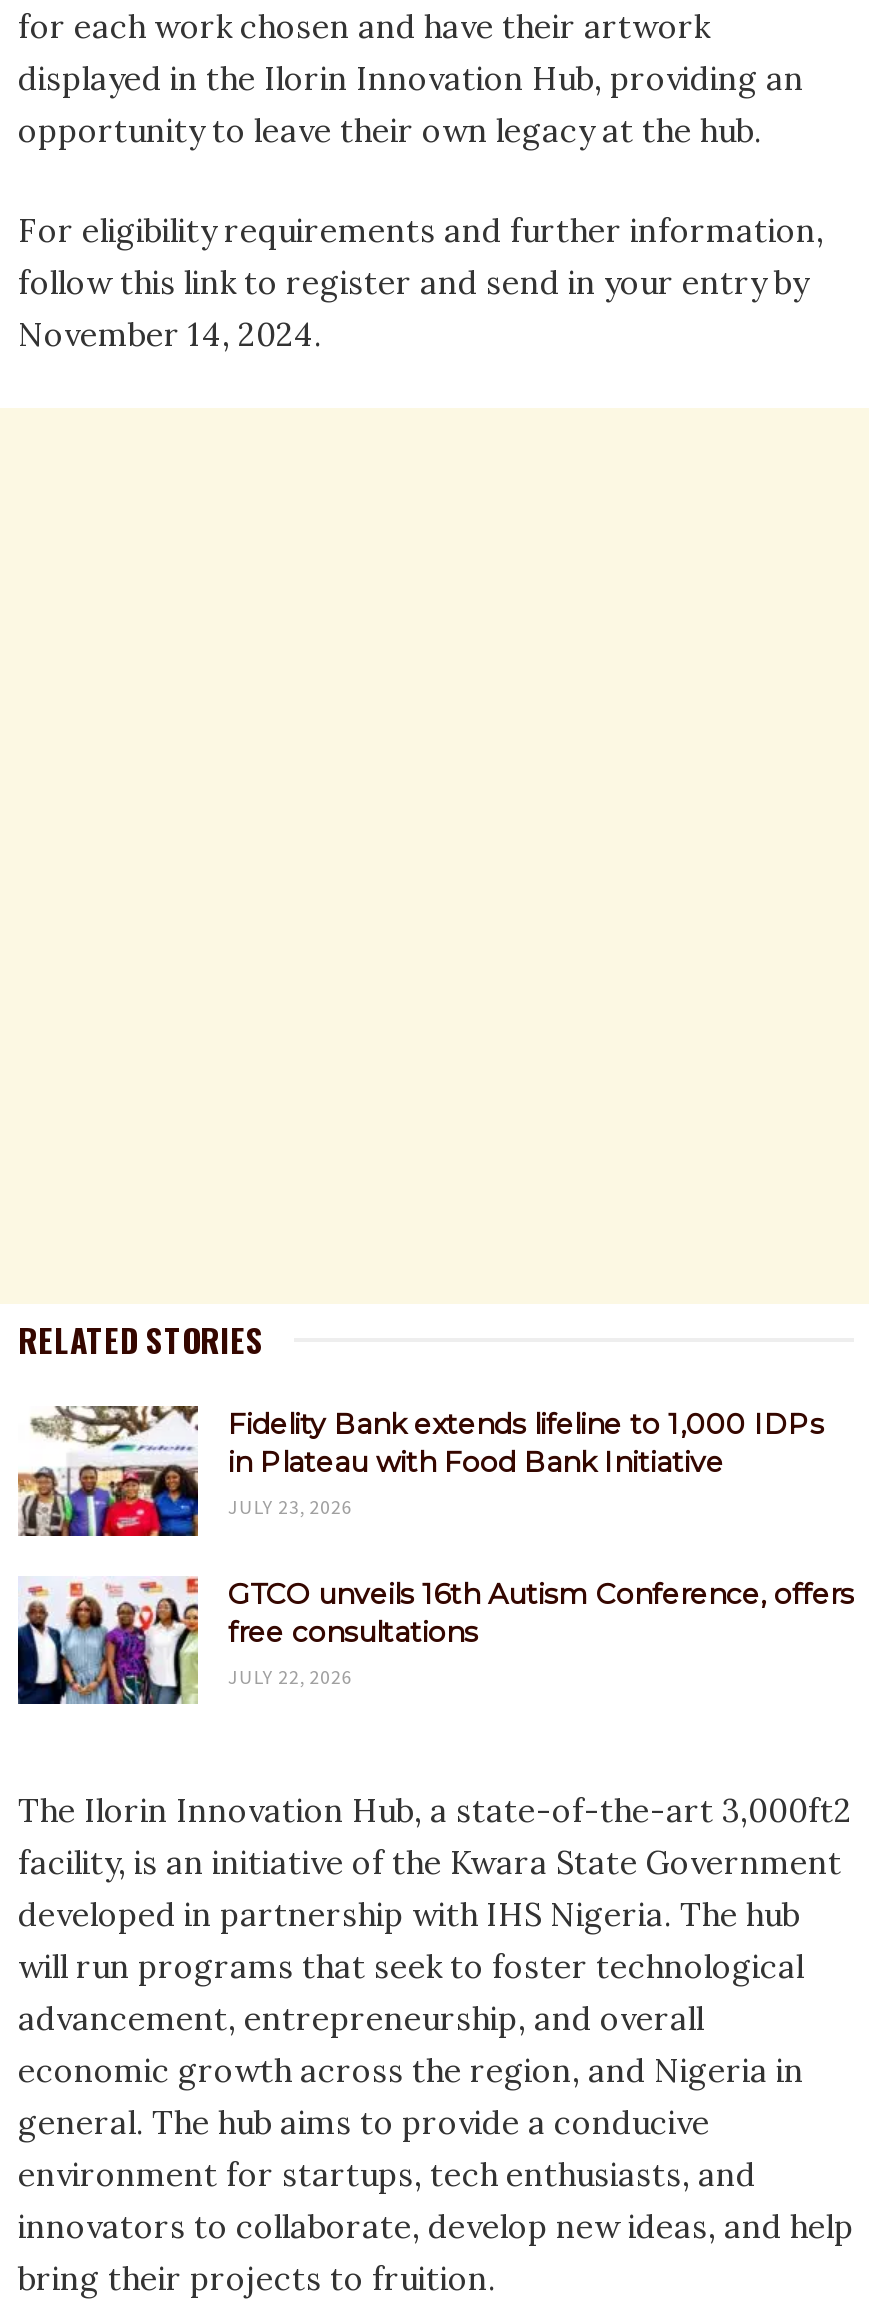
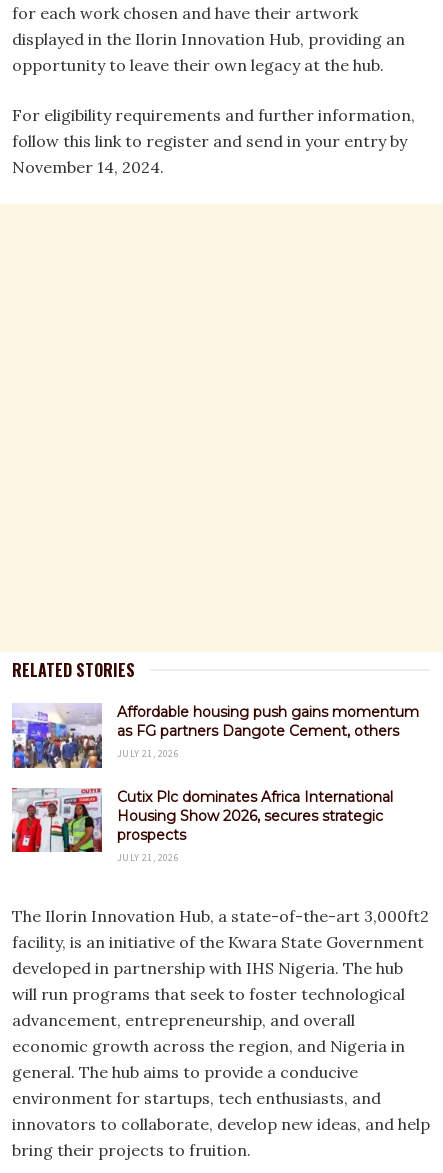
- [image]
- Fidelity Bank extends lifeline to 1,000 IDPs
- in Plateau with Food Bank Initiative
- JULY 23, 2026
+ [image]
+ Affordable housing push gains momentum
+ as FG partners Dangote Cement, others
+ JULY 21, 2026

- [image]
- GTCO unveils 16th Autism Conference, offers
- free consultations
- JULY 22, 2026
+ [image]
+ Cutix Plc dominates Africa International
+ Housing Show 2026, secures strategic
+ prospects
+ JULY 21, 2026
